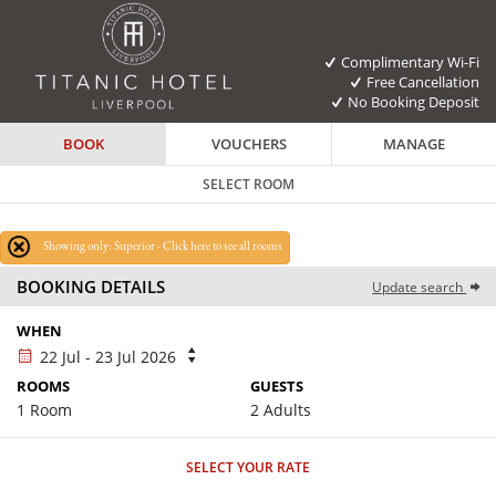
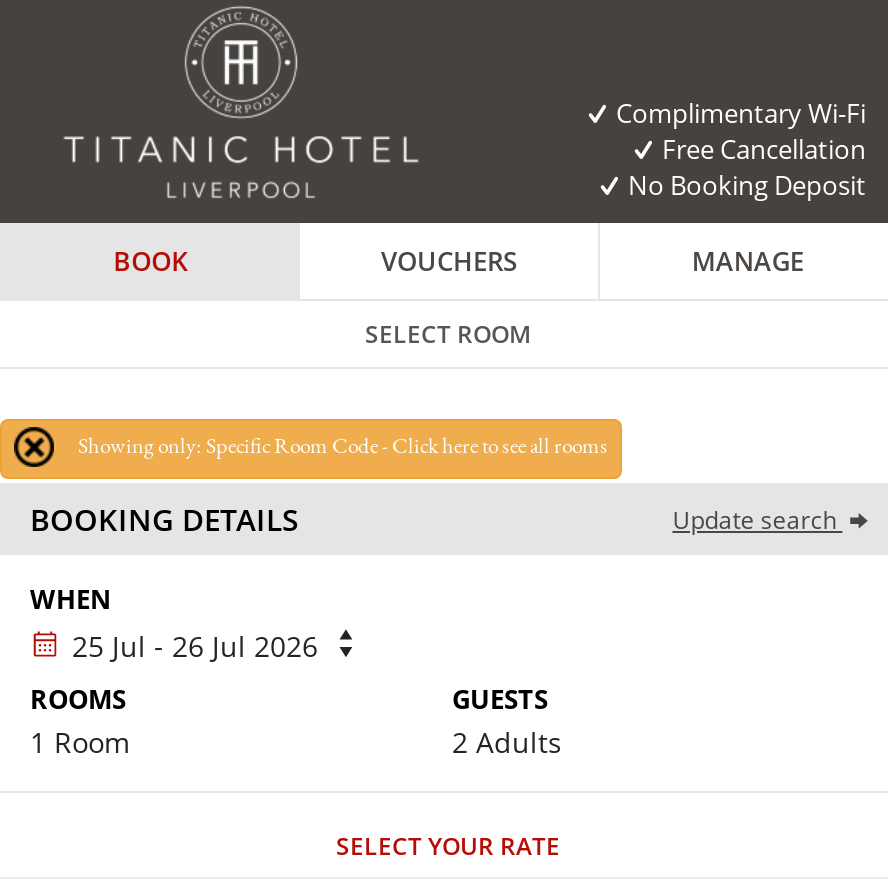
- Showing only: Superior - Click here to see all rooms
+ Showing only: Specific Room Code - Click here to see all rooms

- 22 Jul - 23 Jul 2026
+ 25 Jul - 26 Jul 2026
